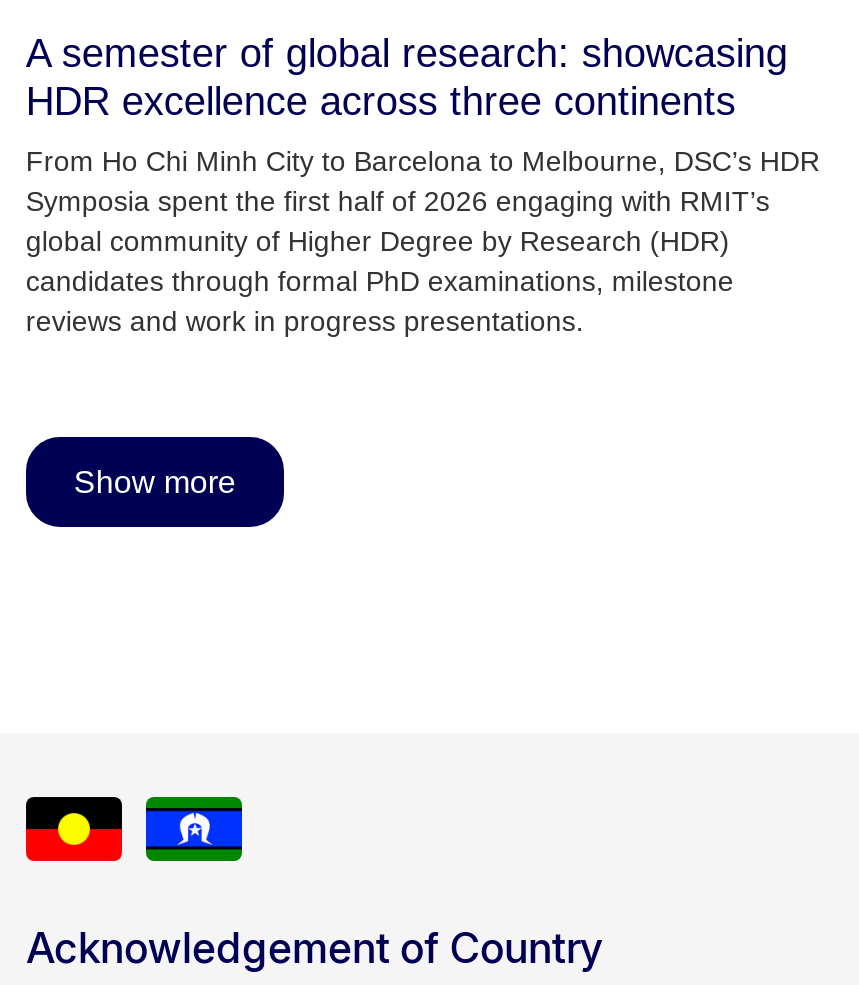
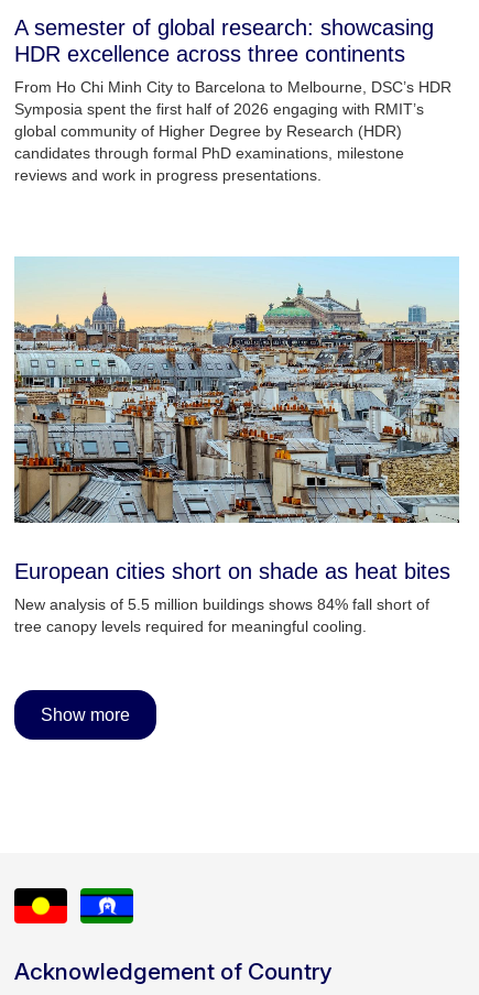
+ [image]
+ European cities short on shade as heat bites
+ New analysis of 5.5 million buildings shows 84% fall short of
+ tree canopy levels required for meaningful cooling.
